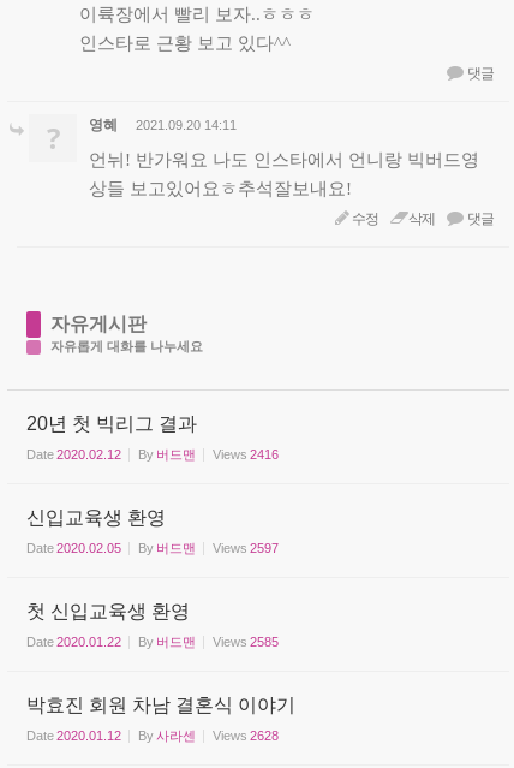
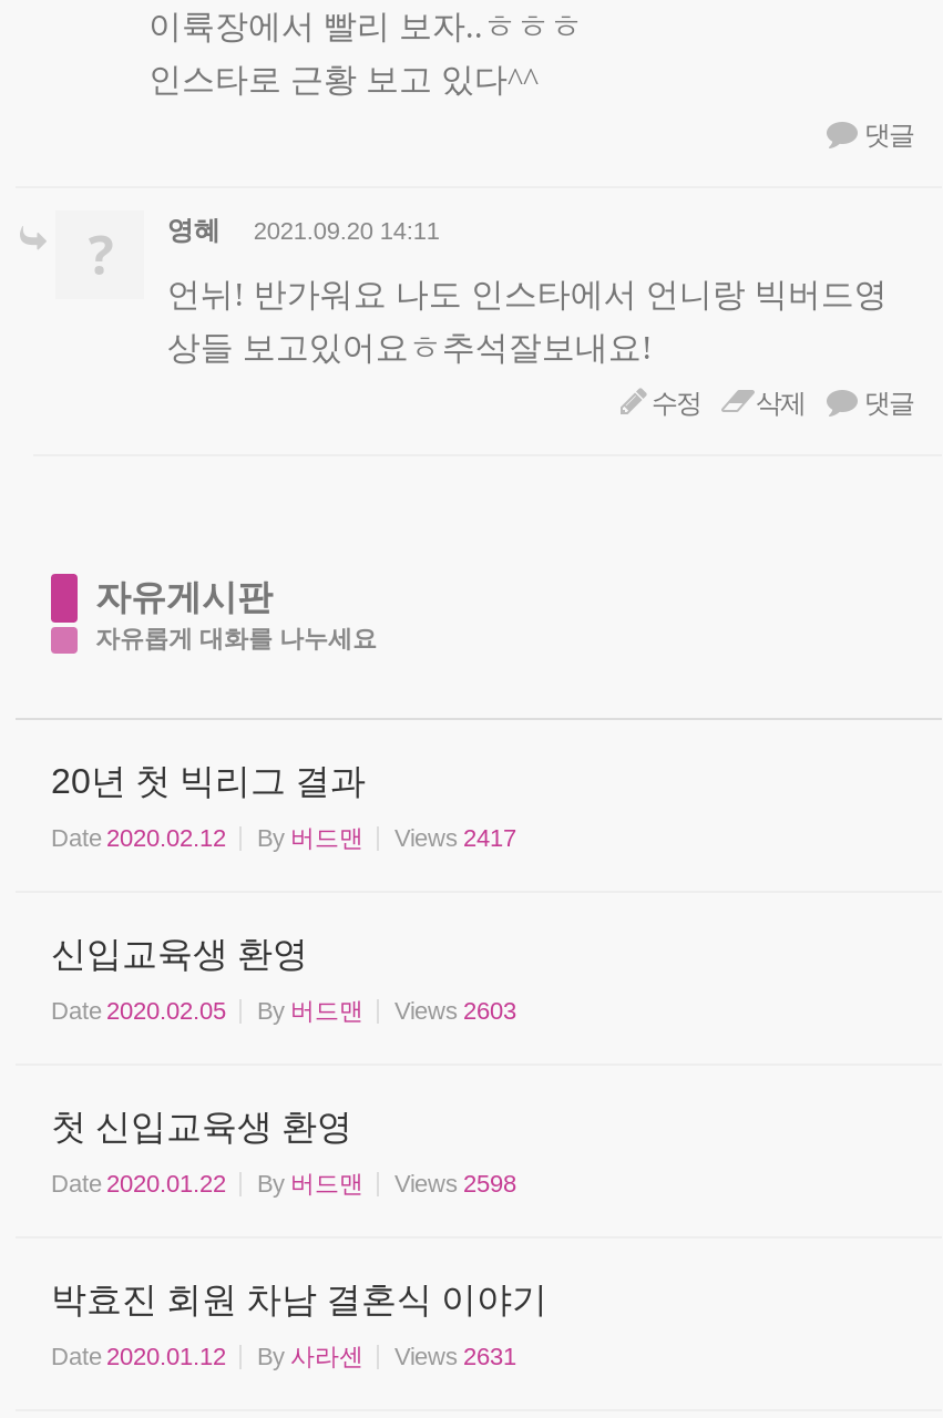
- Date 2020.02.12 By 버드맨 Views 2416
+ Date 2020.02.12 By 버드맨 Views 2417

- Date 2020.02.05 By 버드맨 Views 2597
+ Date 2020.02.05 By 버드맨 Views 2603

- Date 2020.01.22 By 버드맨 Views 2585
+ Date 2020.01.22 By 버드맨 Views 2598

- Date 2020.01.12 By 사라센 Views 2628
+ Date 2020.01.12 By 사라센 Views 2631
